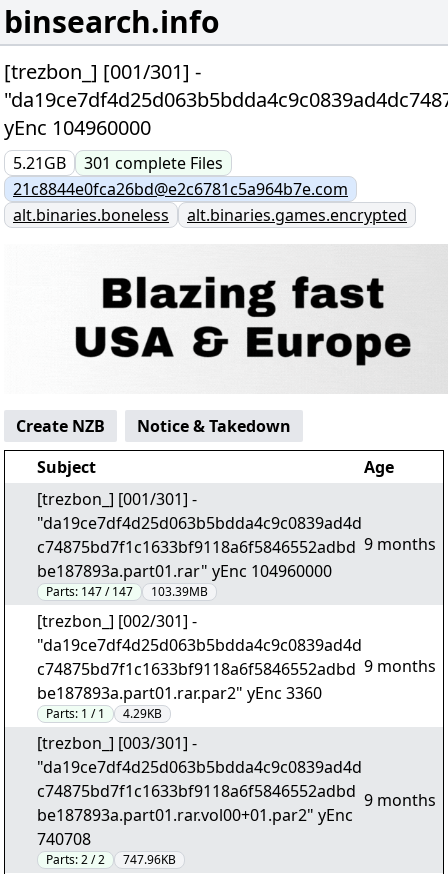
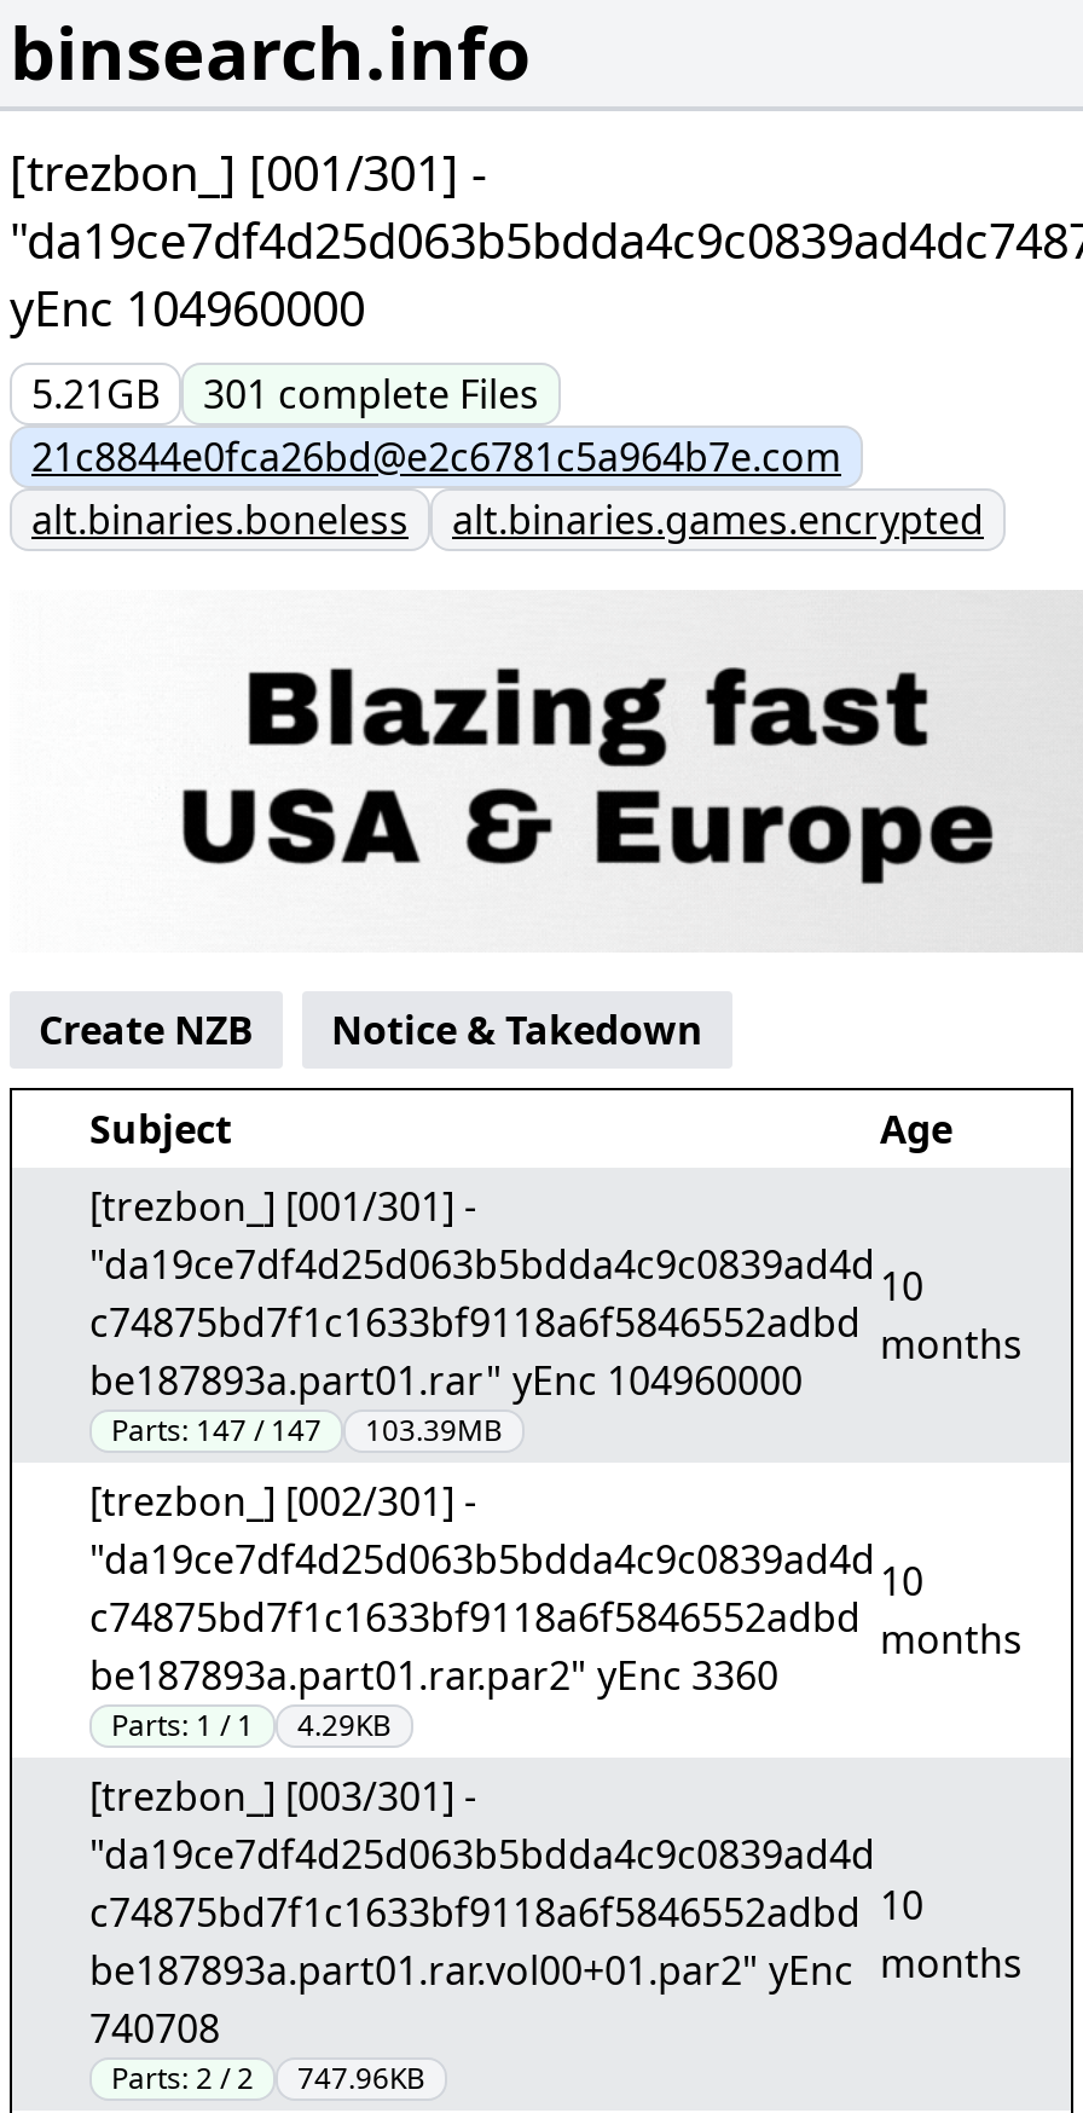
- 9 months
+ 10
+ months

- 9 months
+ 10
+ months

- 9 months
+ 10
+ months
